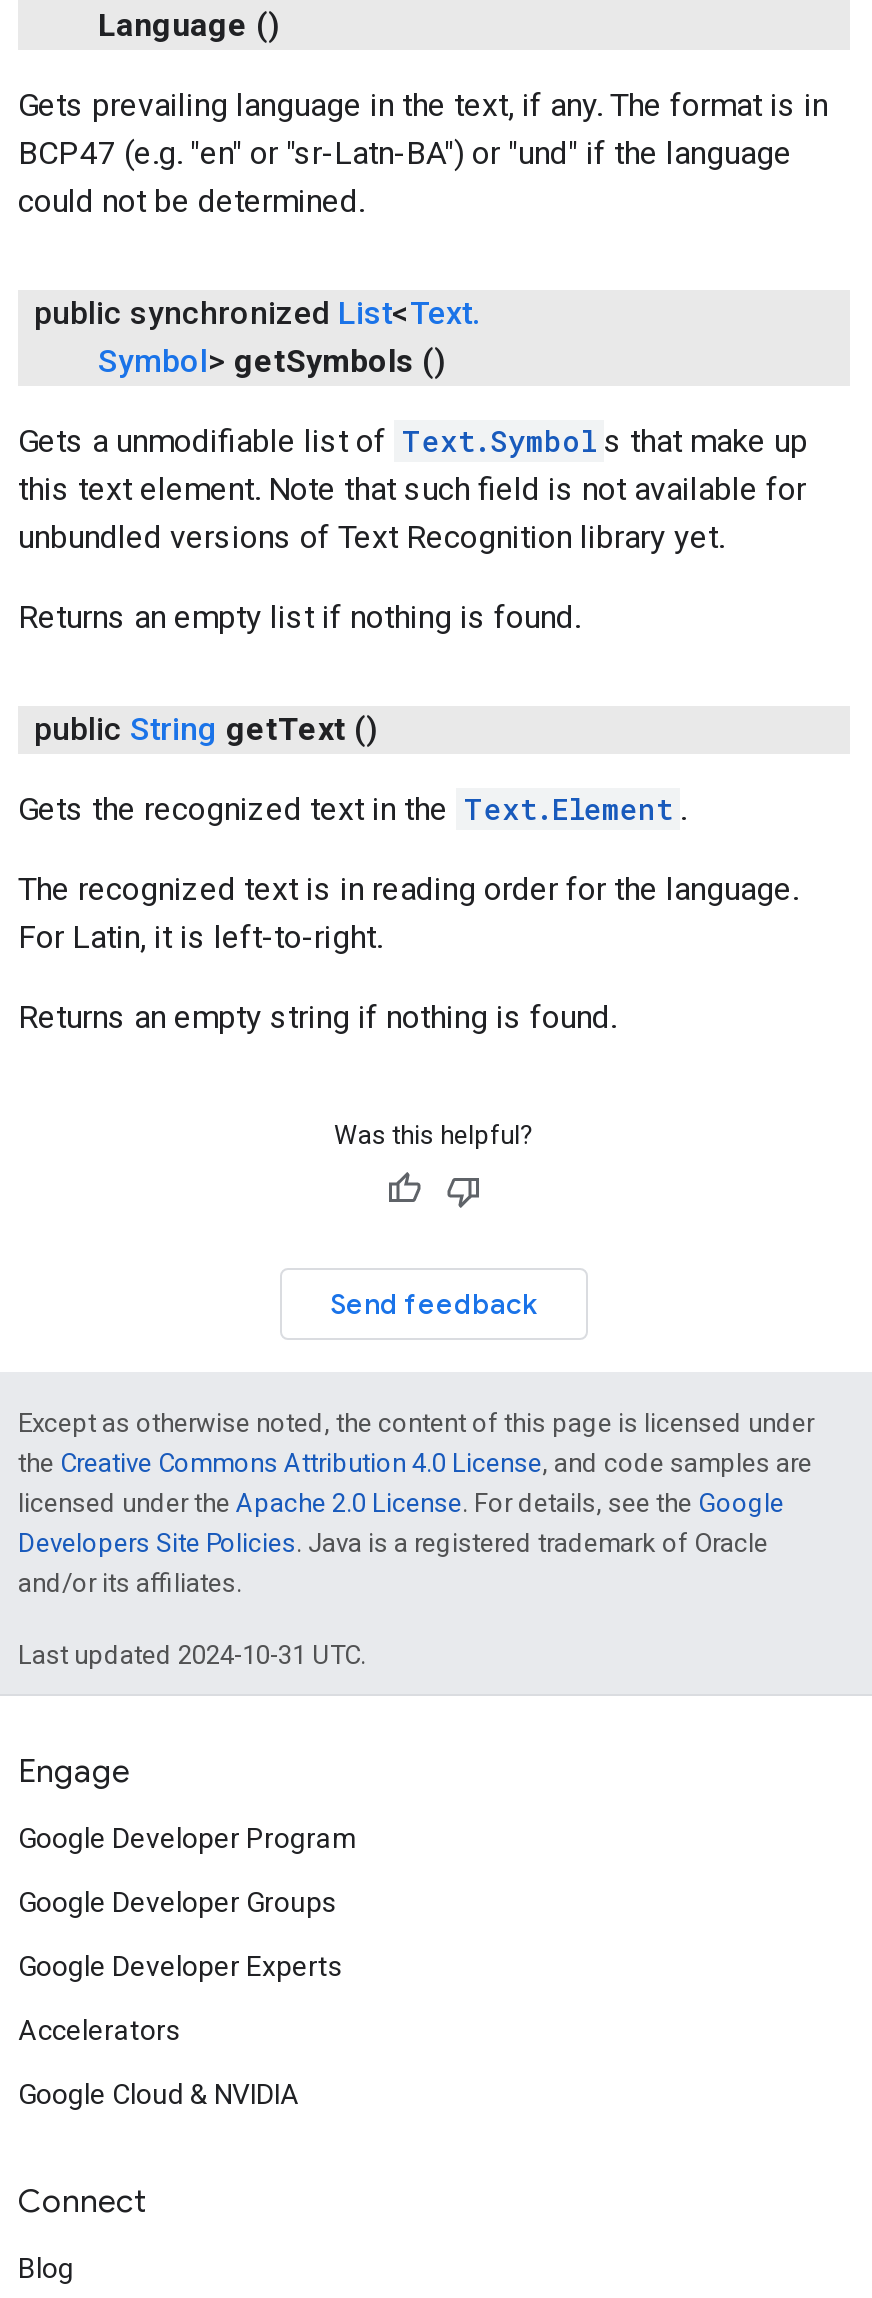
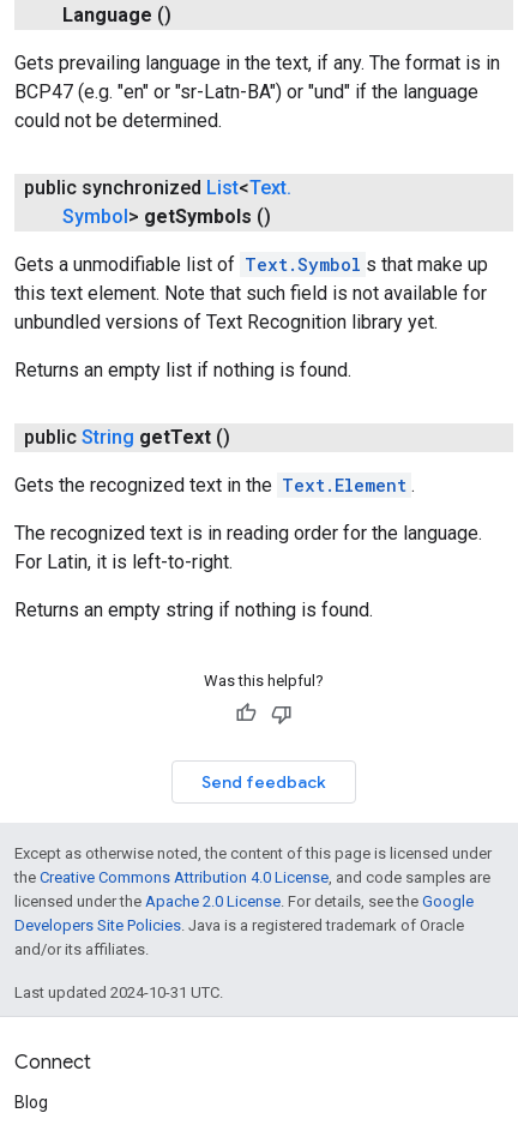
- Engage
- Google Developer Program
- Google Developer Groups
- Google Developer Experts
- Accelerators
- Google Cloud & NVIDIA
